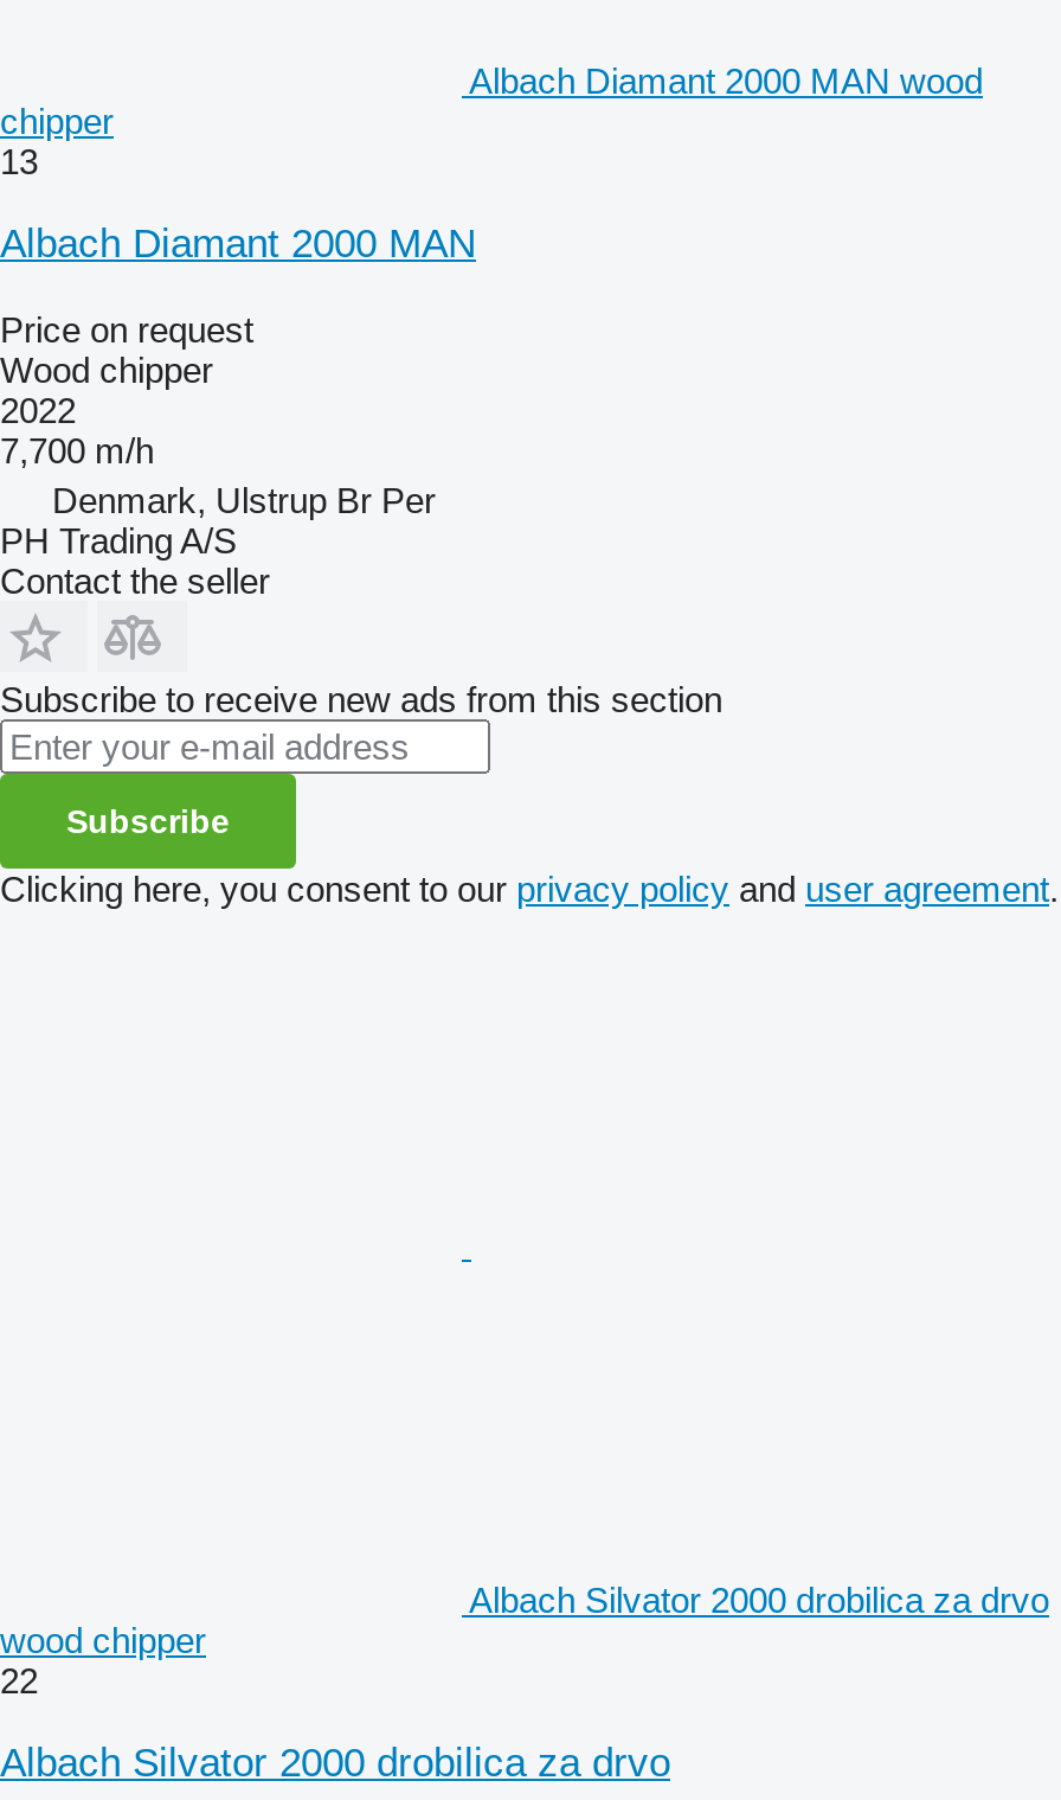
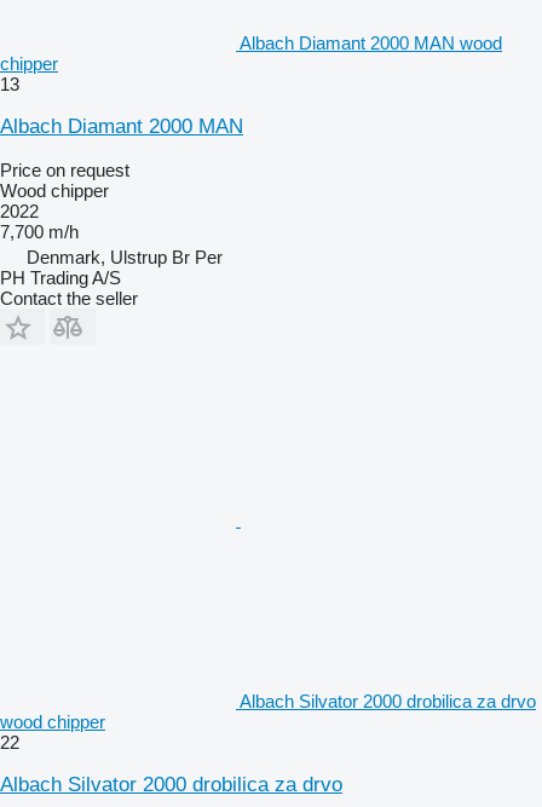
- Subscribe to receive new ads from this section
- Subscribe
- Clicking here, you consent to our privacy policy and user agreement.
